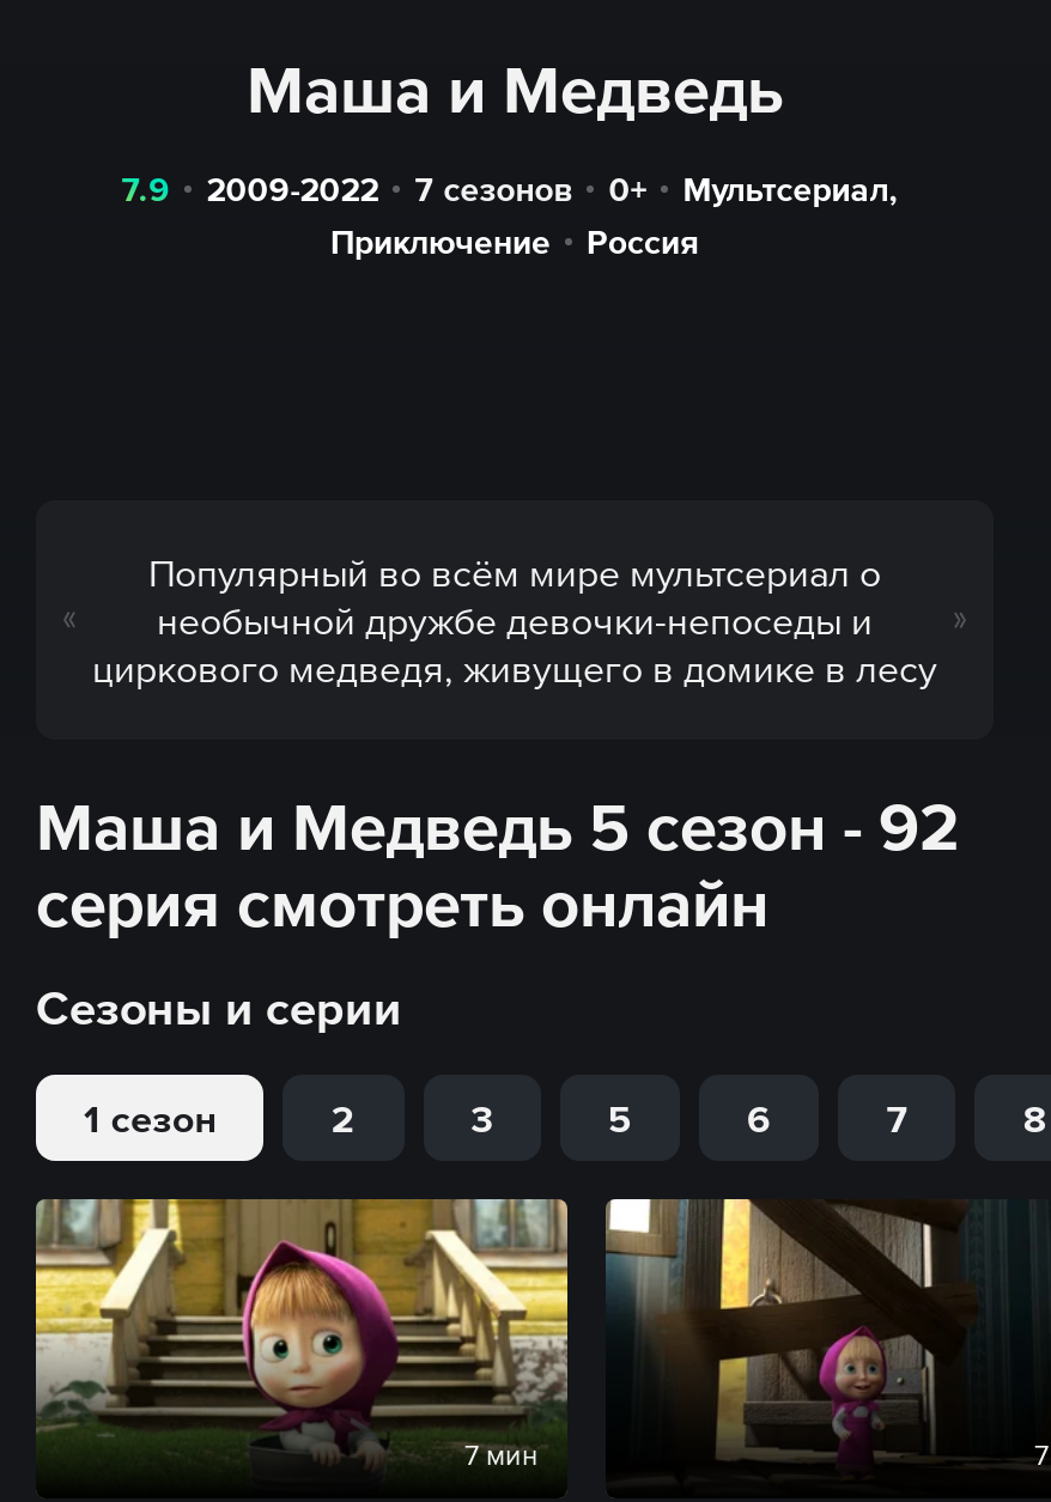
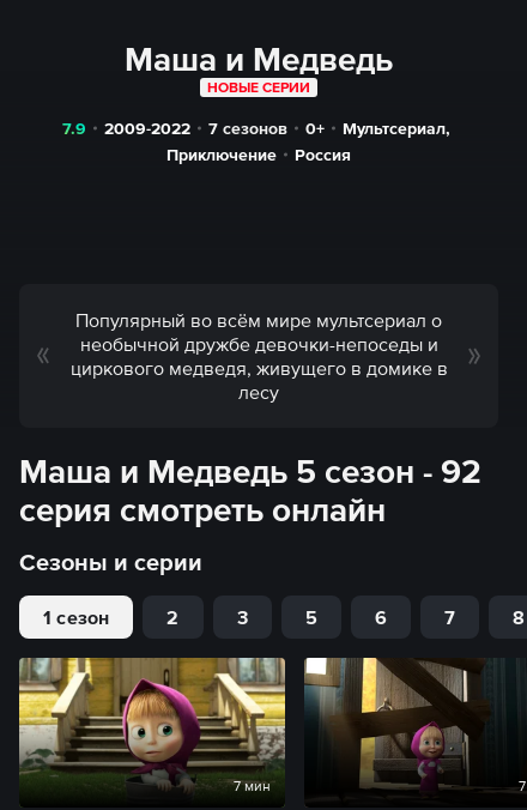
+ НОВЫЕ СЕРИИ
